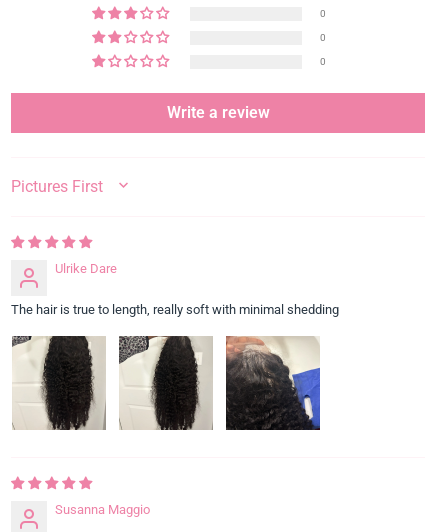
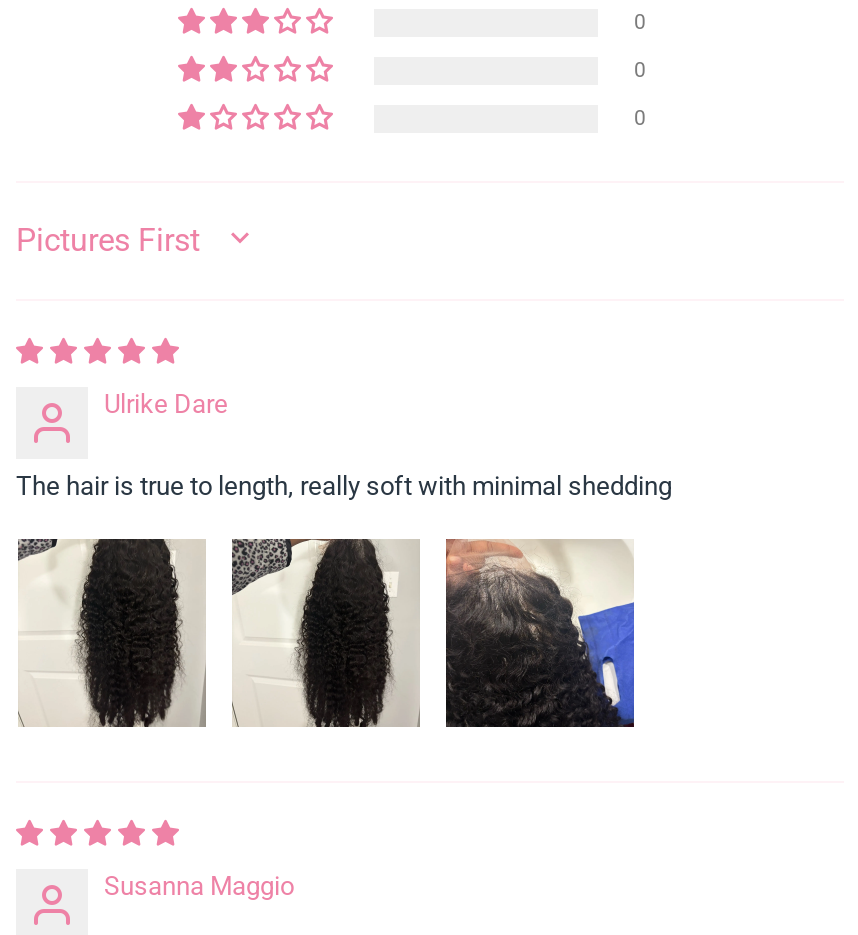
- Write a review
